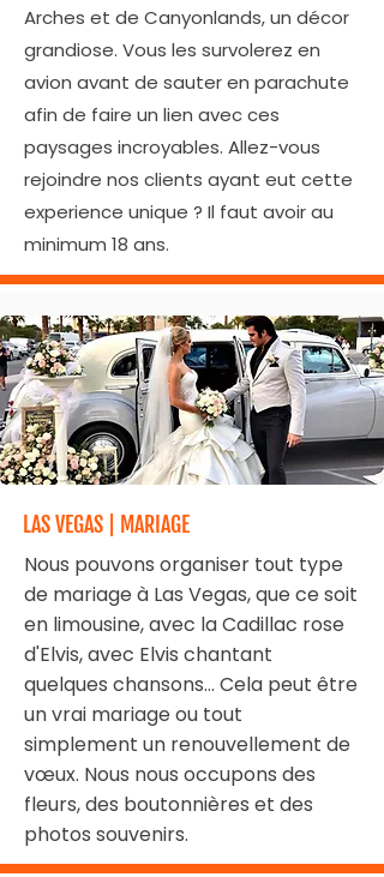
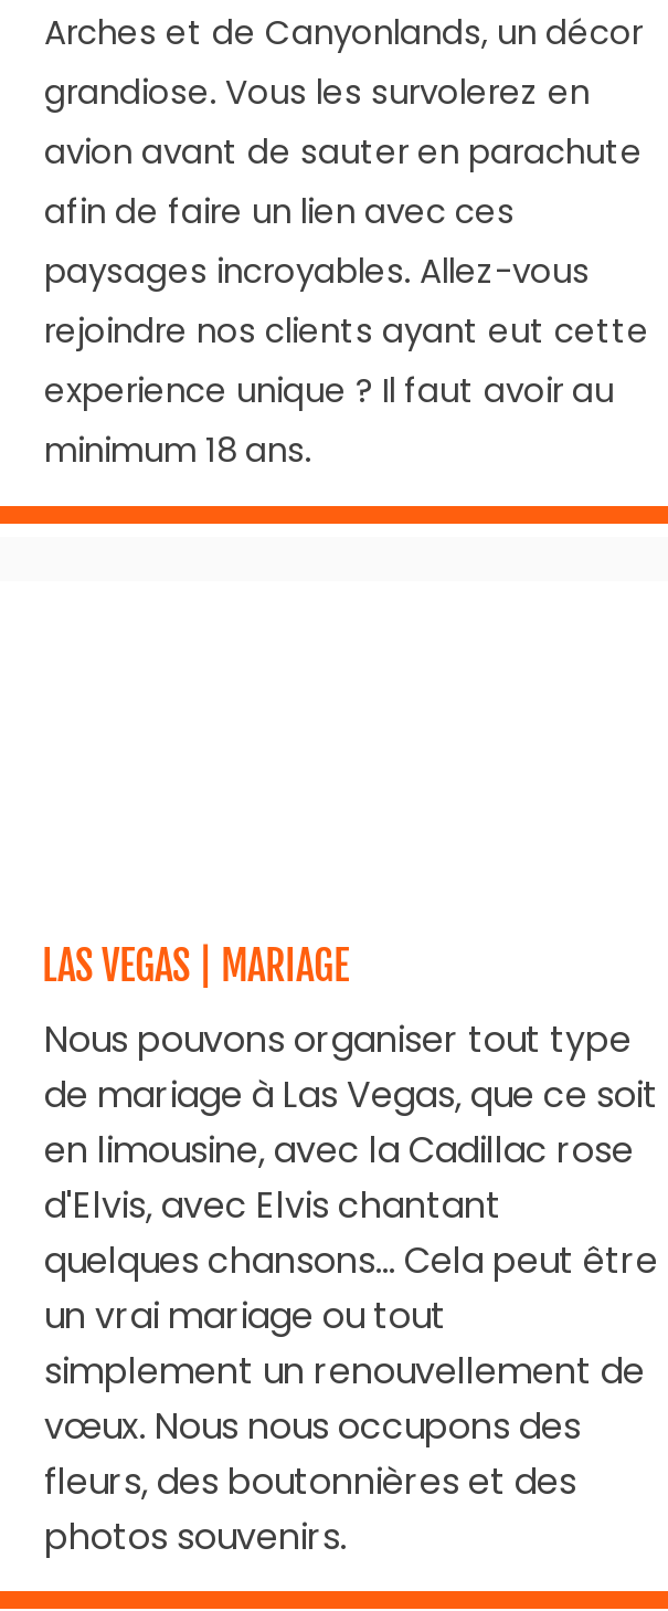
- [image]
